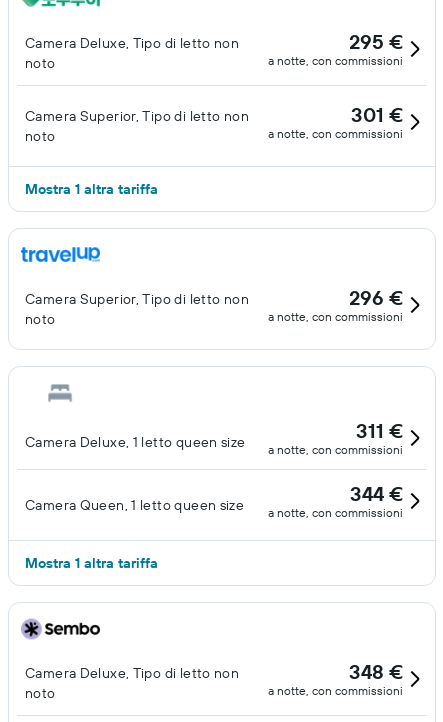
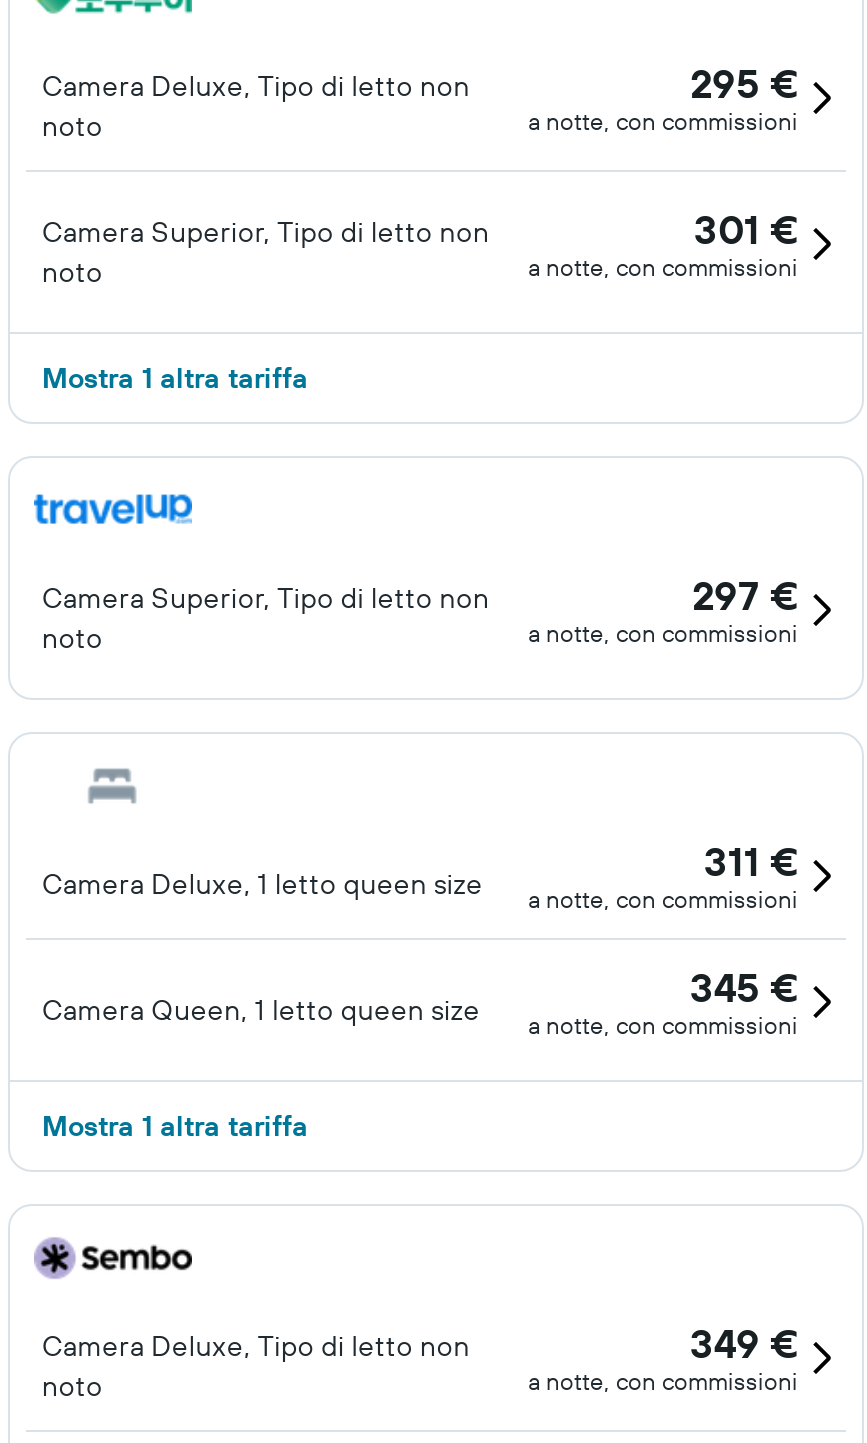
- 296 €
+ 297 €

- 344 €
+ 345 €

- 348 €
+ 349 €
